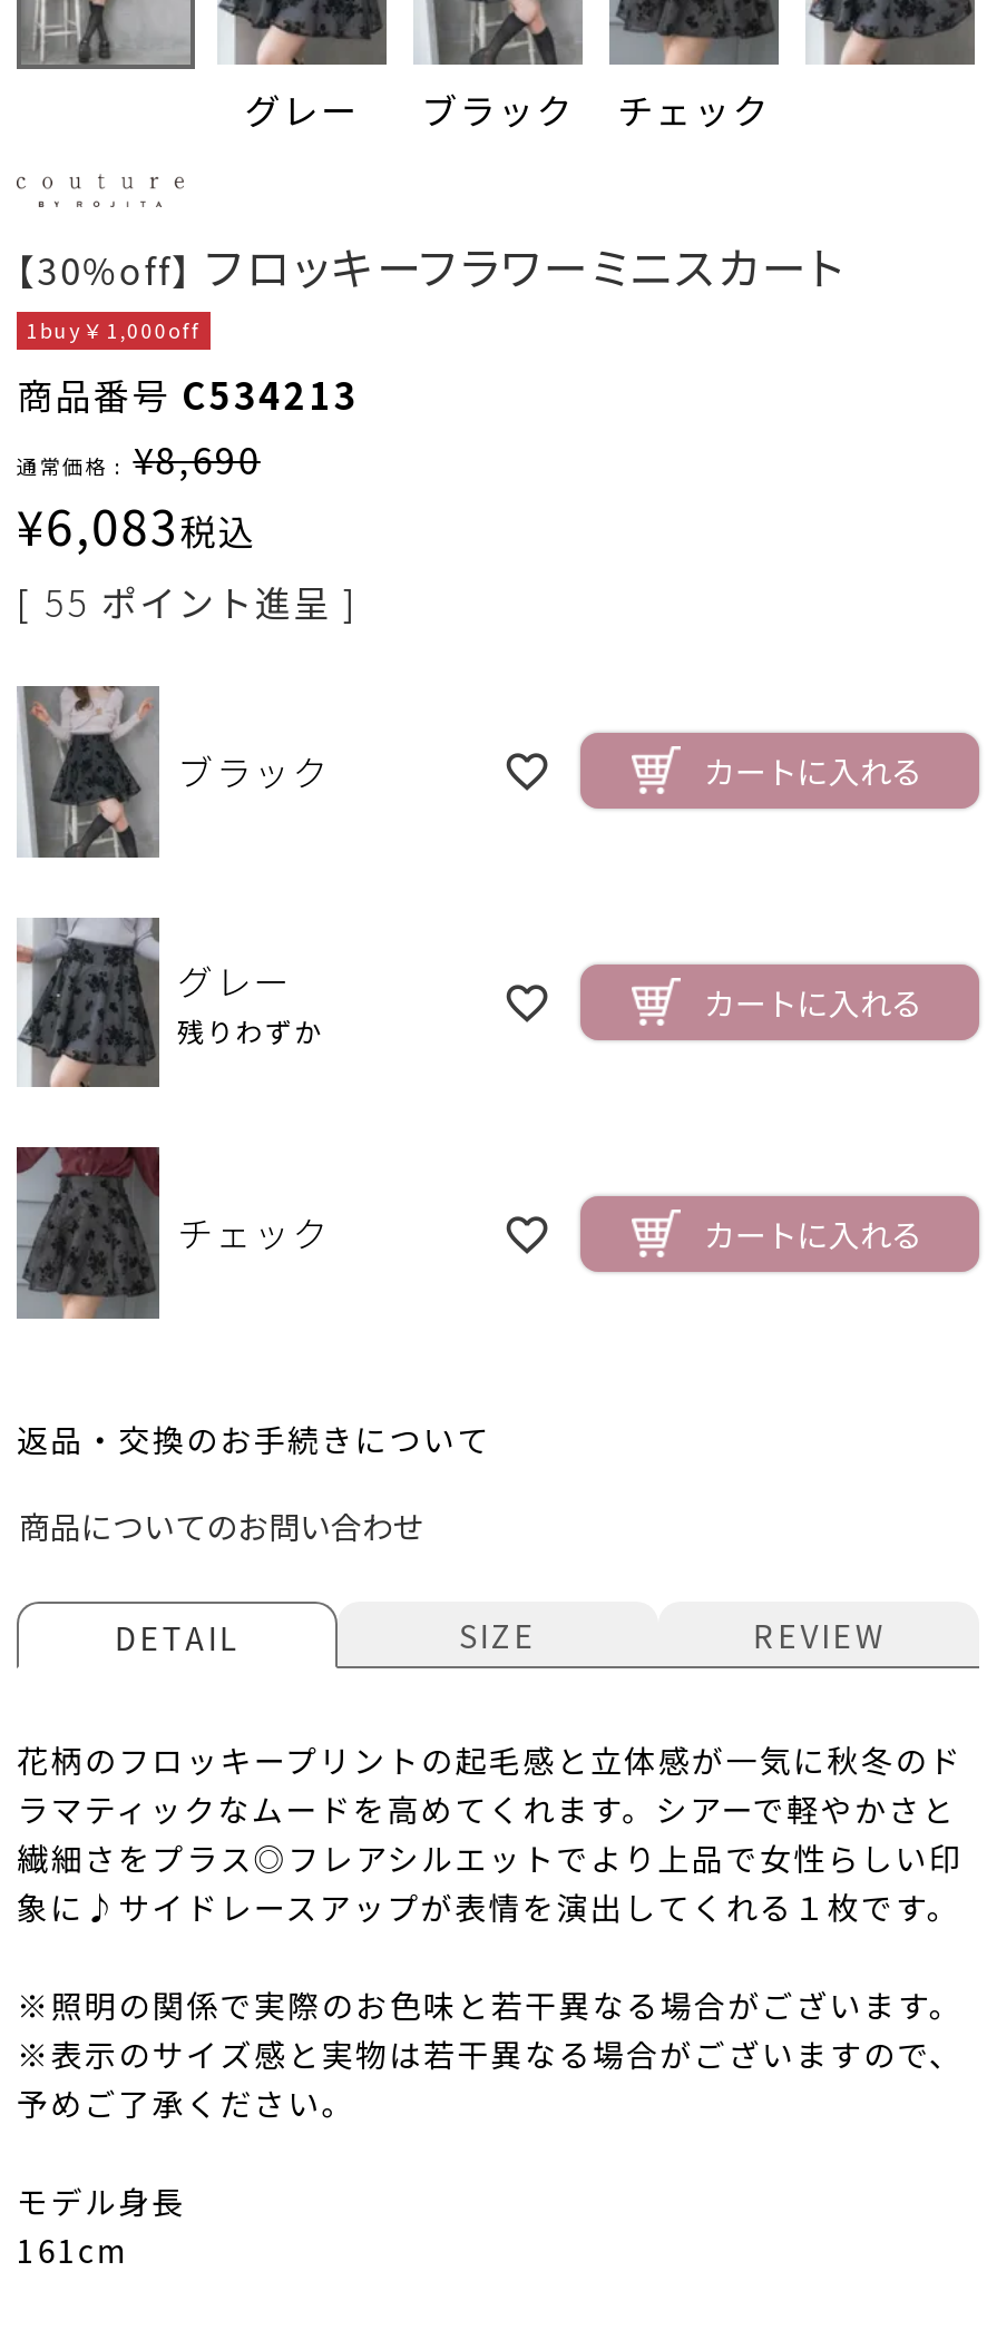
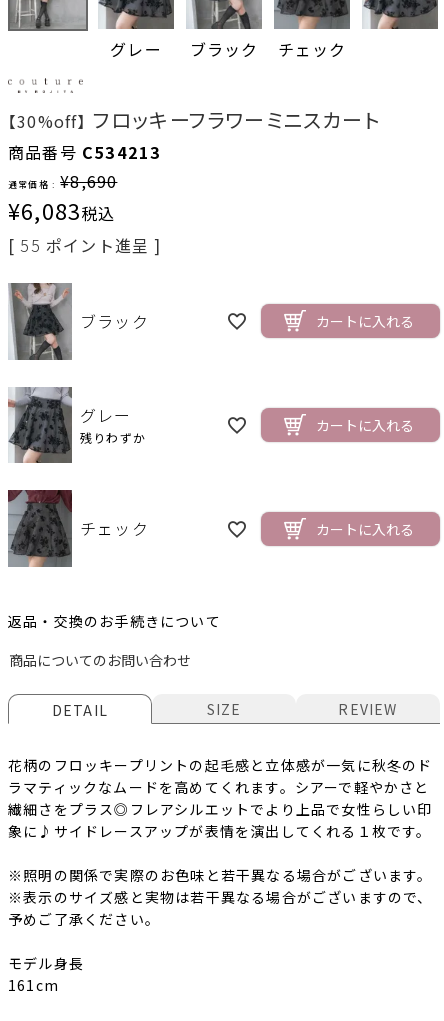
- 1buy￥1,000off
